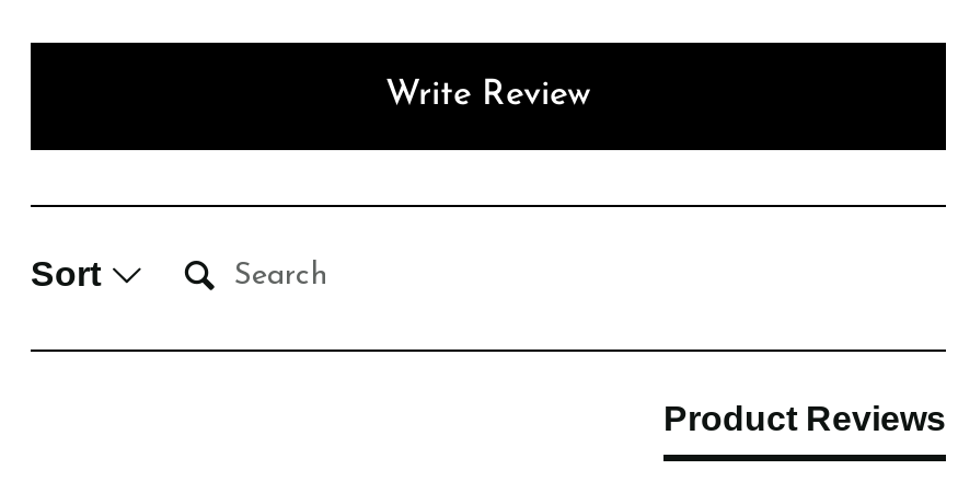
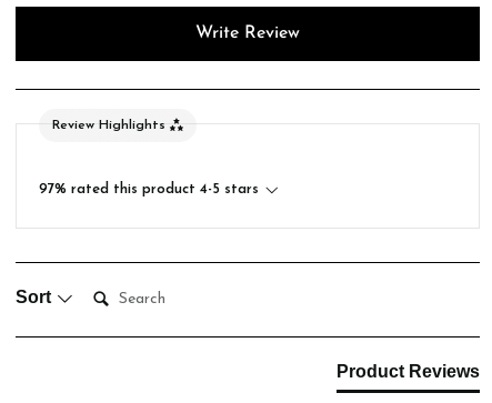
+ 97% rated this product 4-5 stars

+ Review Highlights
